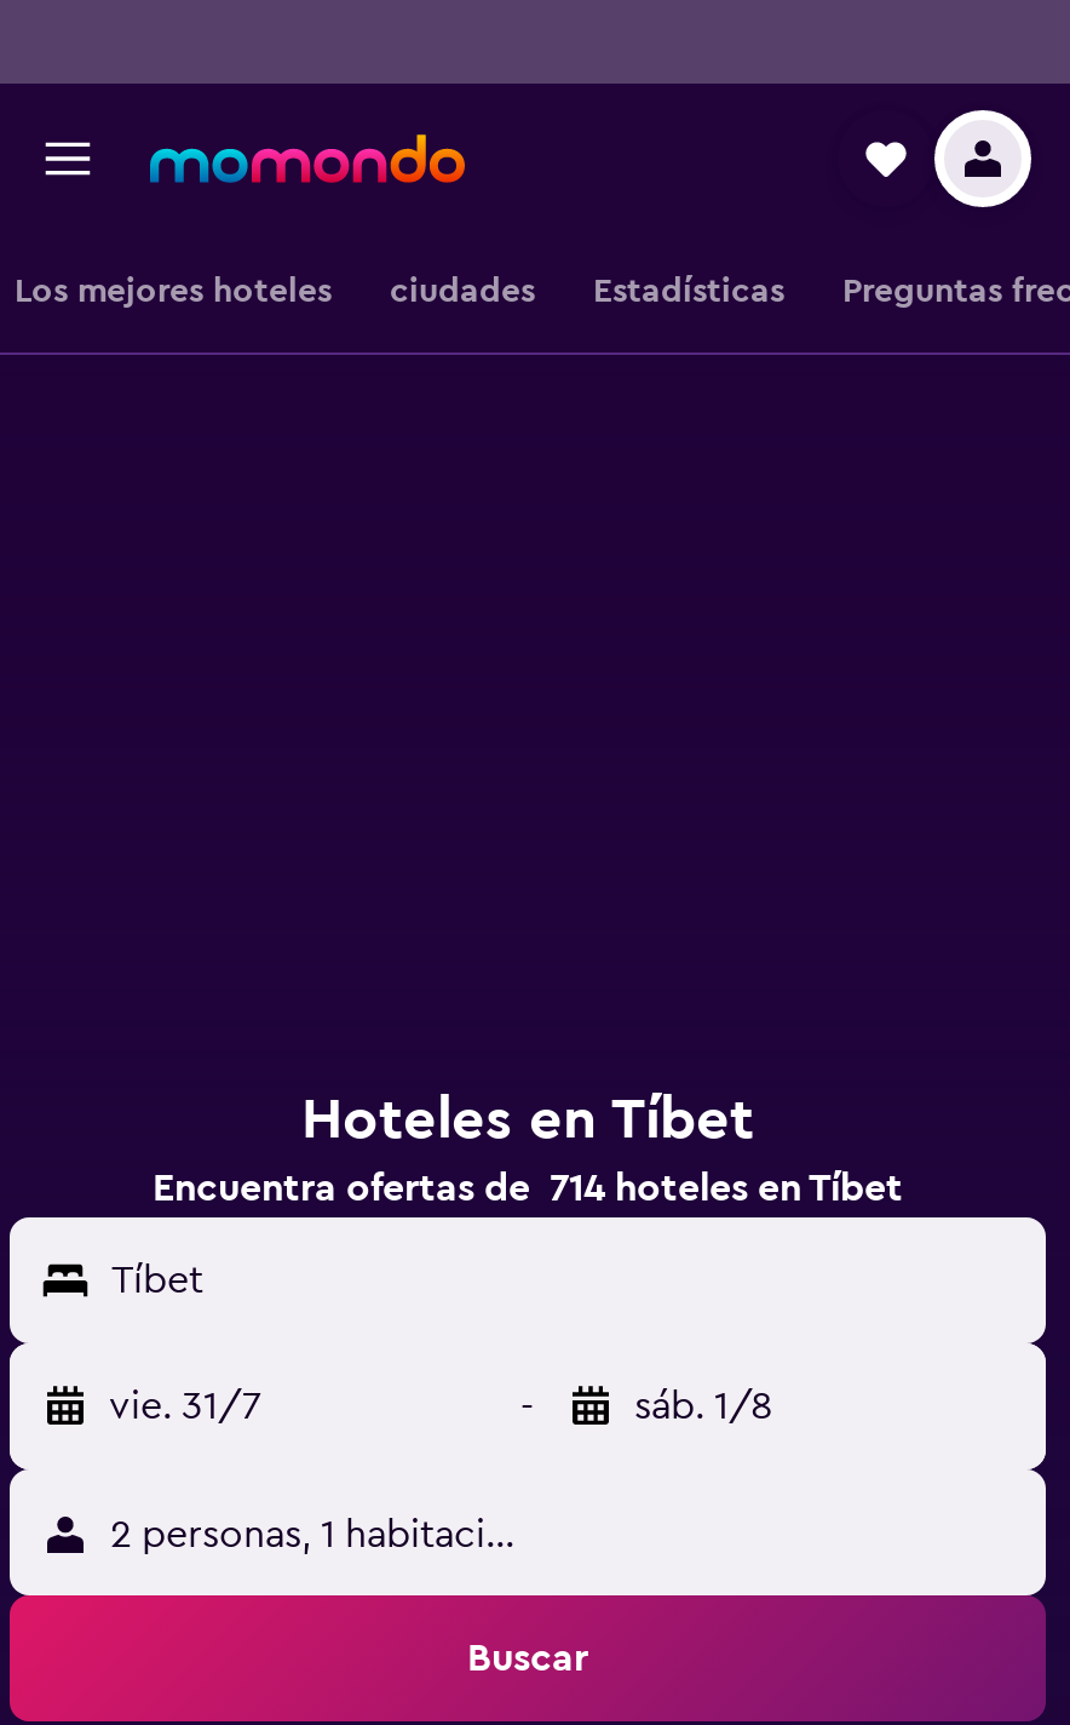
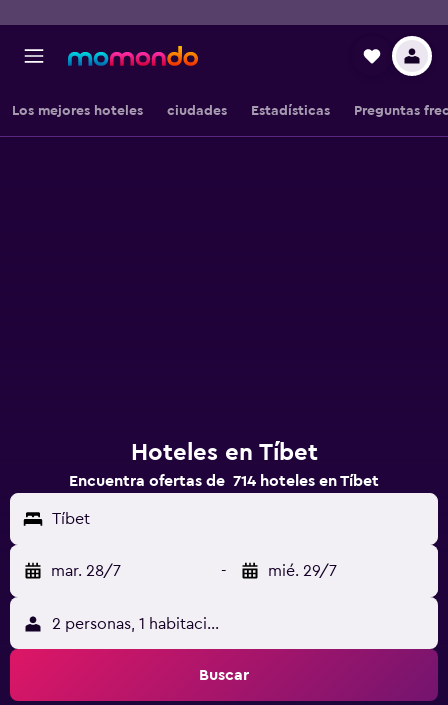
- vie. 31/7
+ mar. 28/7

- sáb. 1/8
+ mié. 29/7
